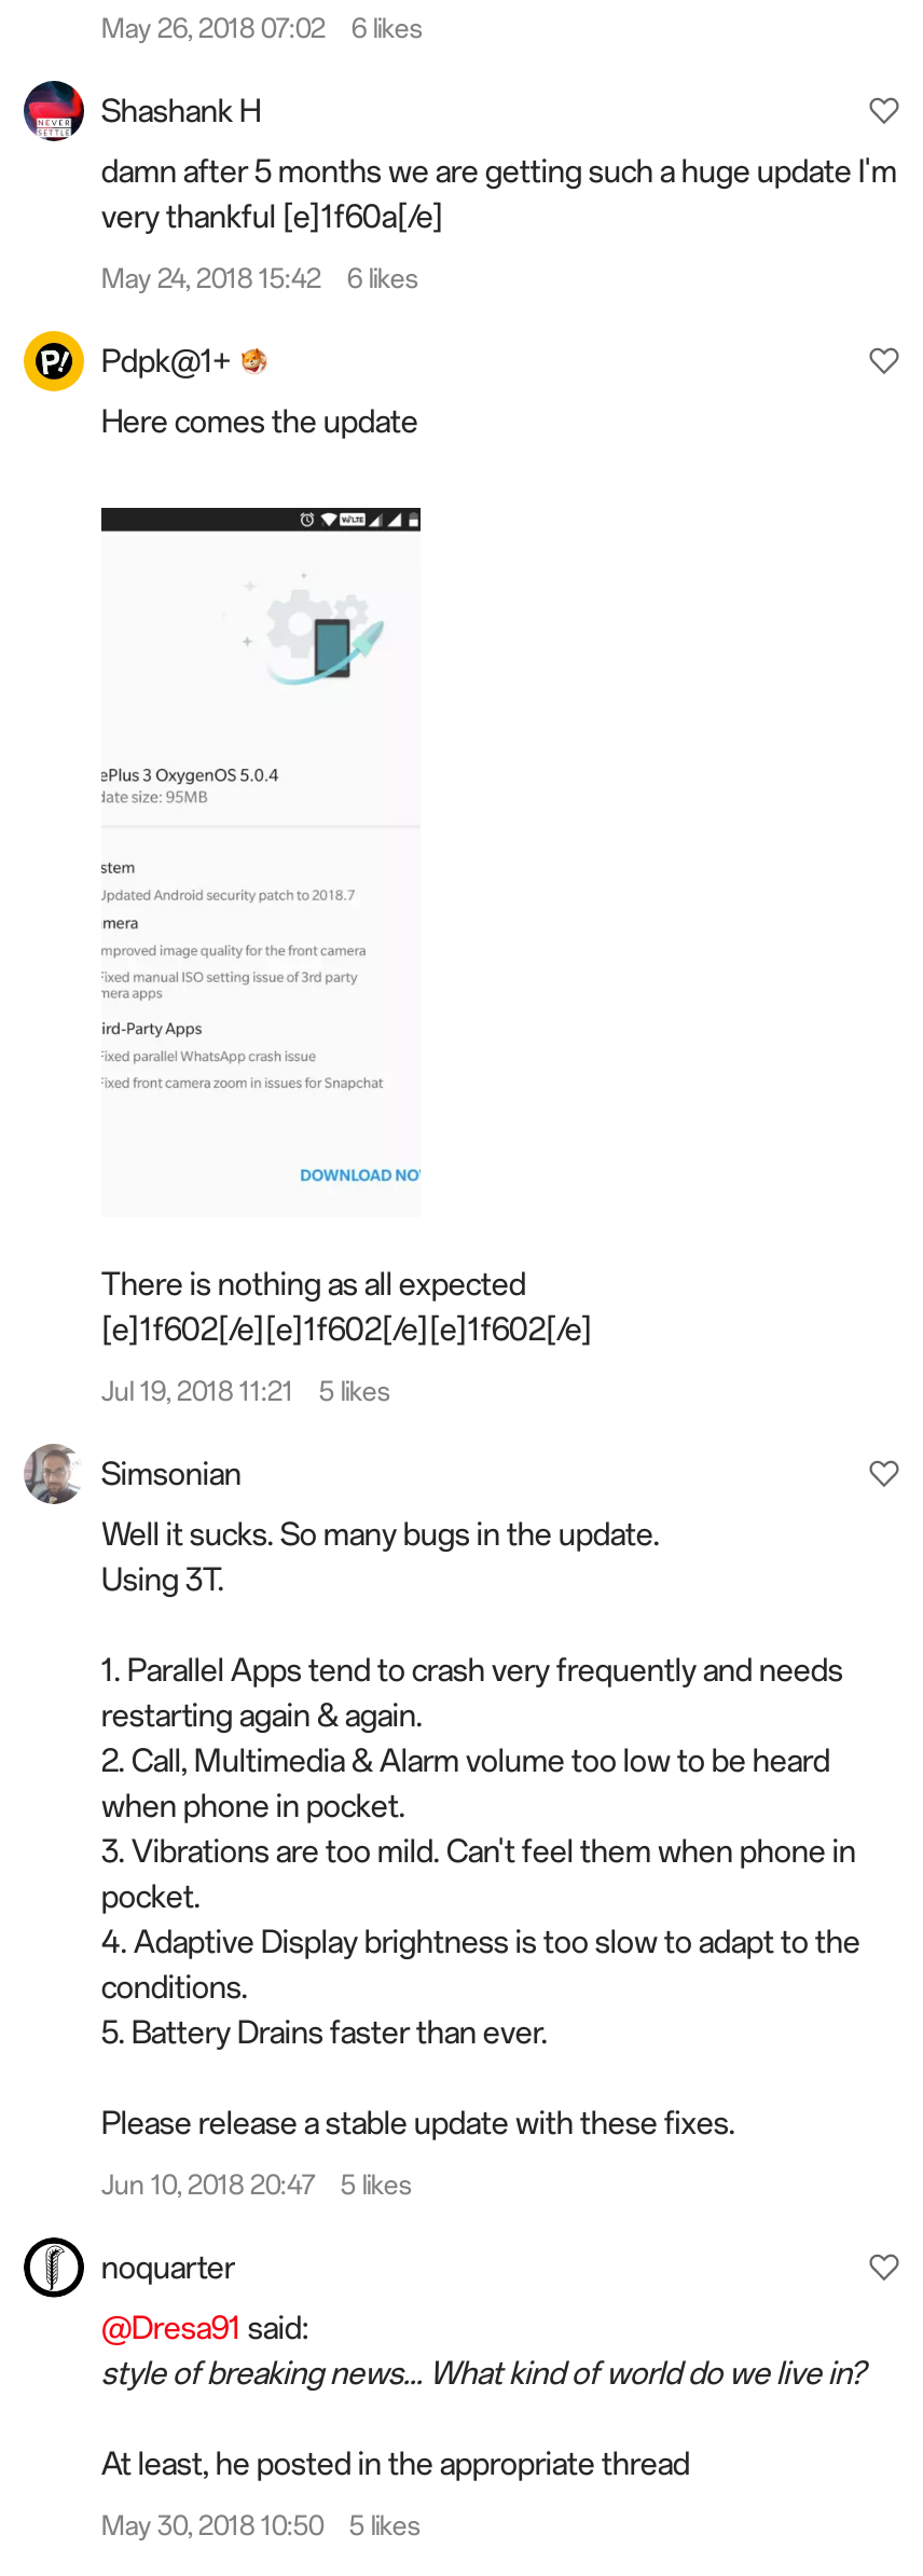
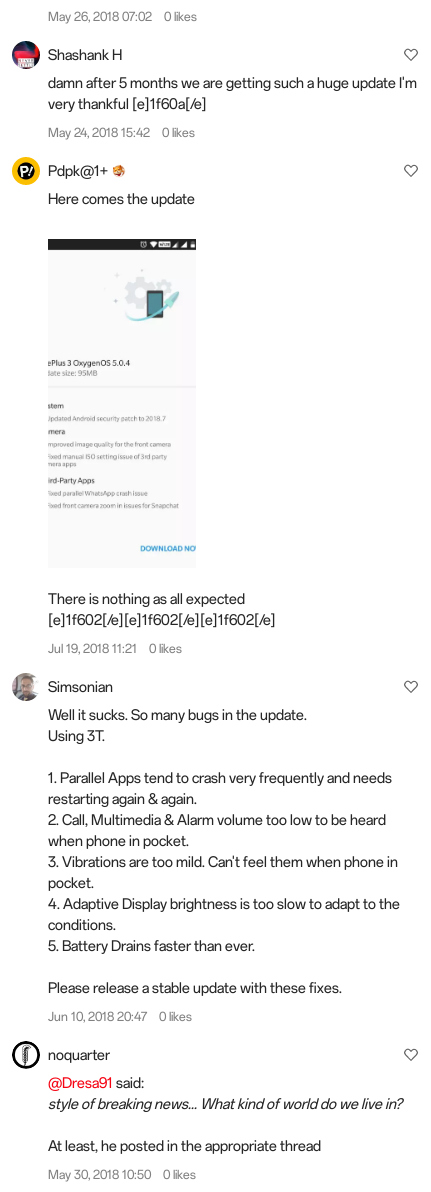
- May 26, 2018 07:02 6 likes
+ May 26, 2018 07:02 0 likes

- May 24, 2018 15:42 6 likes
+ May 24, 2018 15:42 0 likes

- Jul 19, 2018 11:21 5 likes
+ Jul 19, 2018 11:21 0 likes

- Jun 10, 2018 20:47 5 likes
+ Jun 10, 2018 20:47 0 likes

- May 30, 2018 10:50 5 likes
+ May 30, 2018 10:50 0 likes
